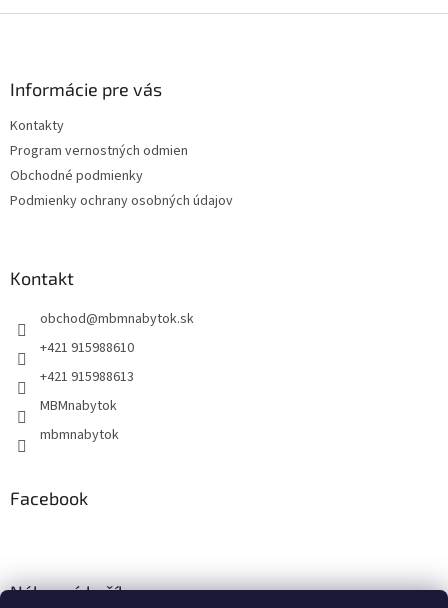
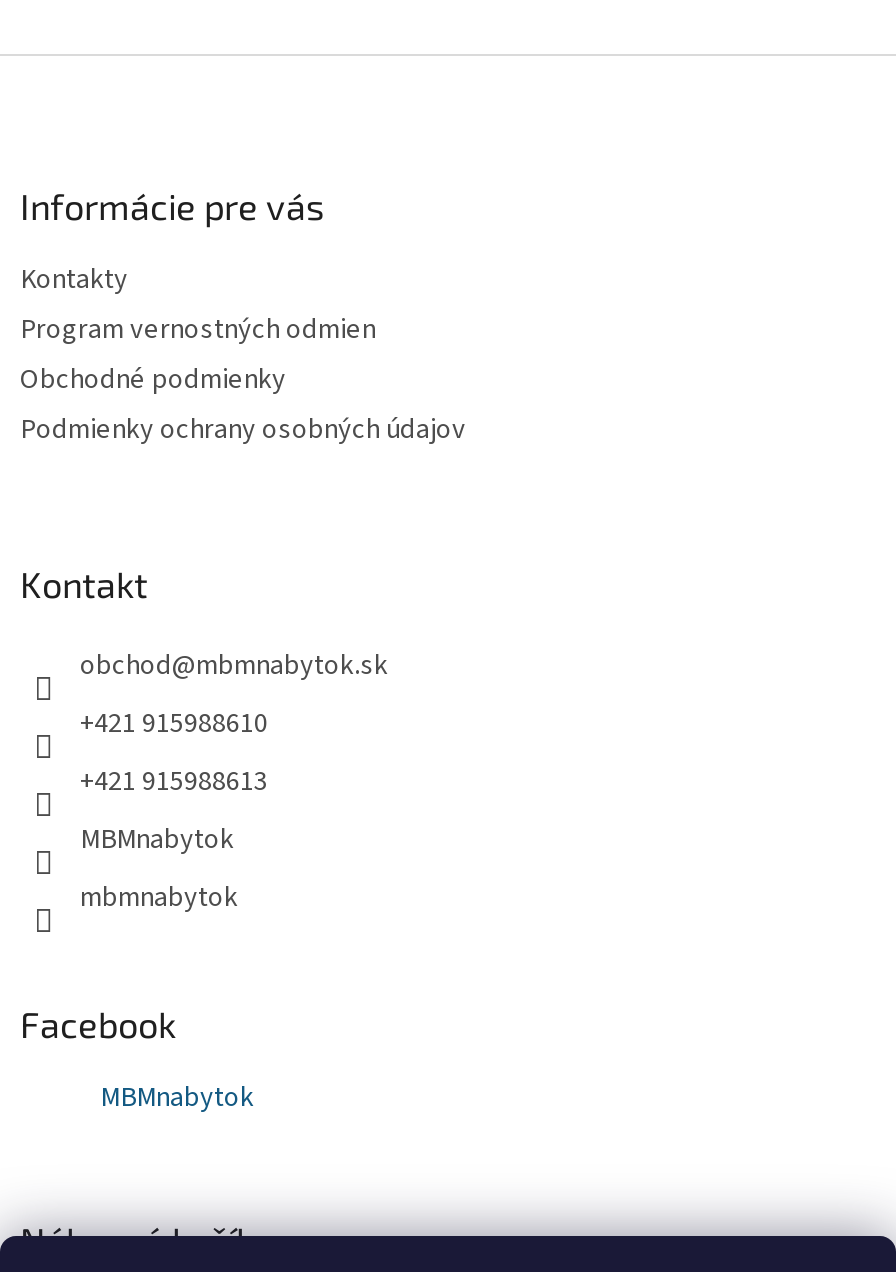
+ MBMnabytok
